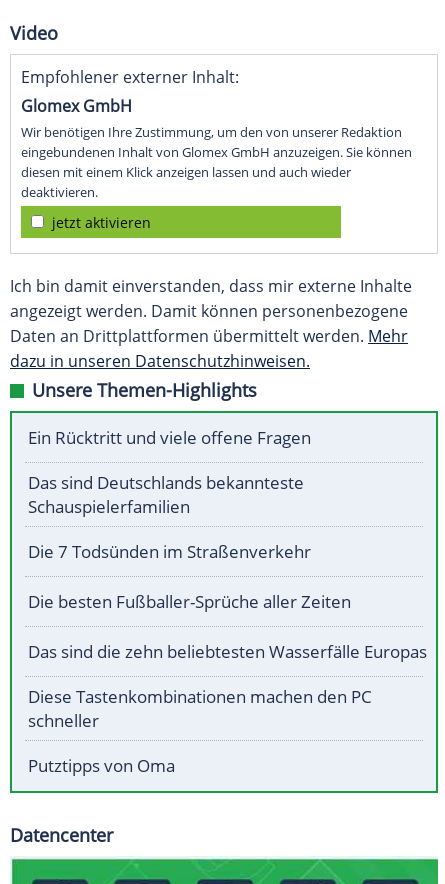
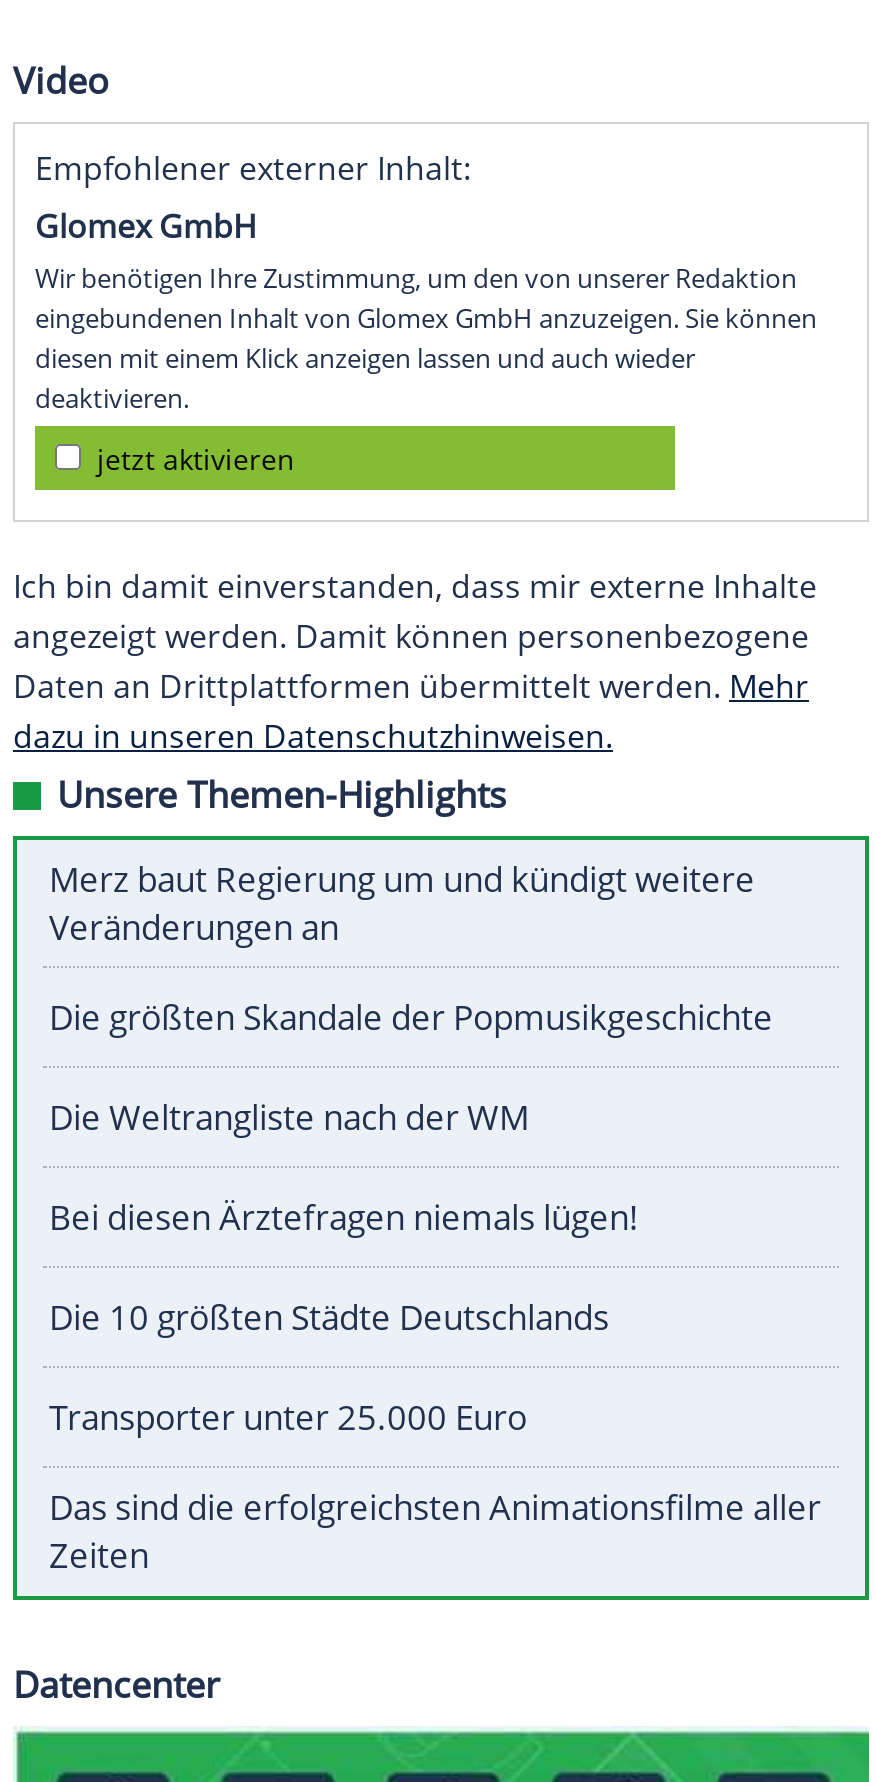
- Ein Rücktritt und viele offene Fragen
+ Merz baut Regierung um und kündigt weitere
+ Veränderungen an

- Das sind Deutschlands bekannteste
- Schauspielerfamilien
+ Die größten Skandale der Popmusikgeschichte

- Die 7 Todsünden im Straßenverkehr
+ Die Weltrangliste nach der WM

- Die besten Fußballer-Sprüche aller Zeiten
+ Bei diesen Ärztefragen niemals lügen!

- Das sind die zehn beliebtesten Wasserfälle Europas
+ Die 10 größten Städte Deutschlands

- Diese Tastenkombinationen machen den PC
- schneller
+ Transporter unter 25.000 Euro

- Putztipps von Oma
+ Das sind die erfolgreichsten Animationsfilme aller
+ Zeiten
